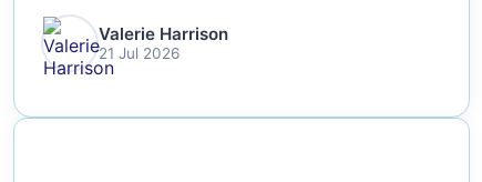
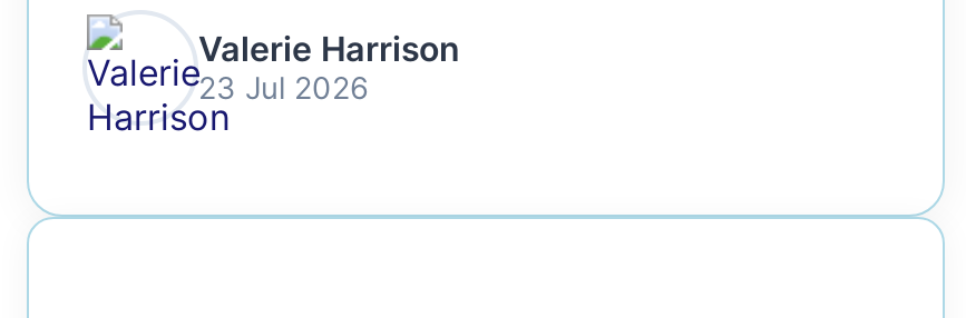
- 21 Jul 2026
+ 23 Jul 2026
